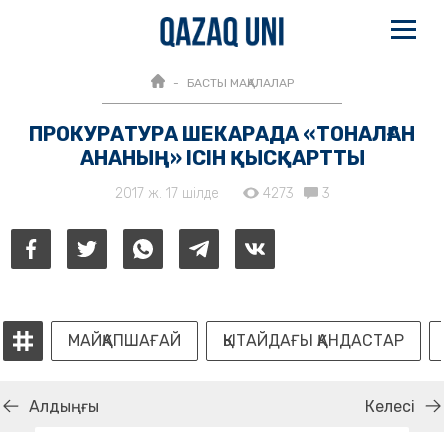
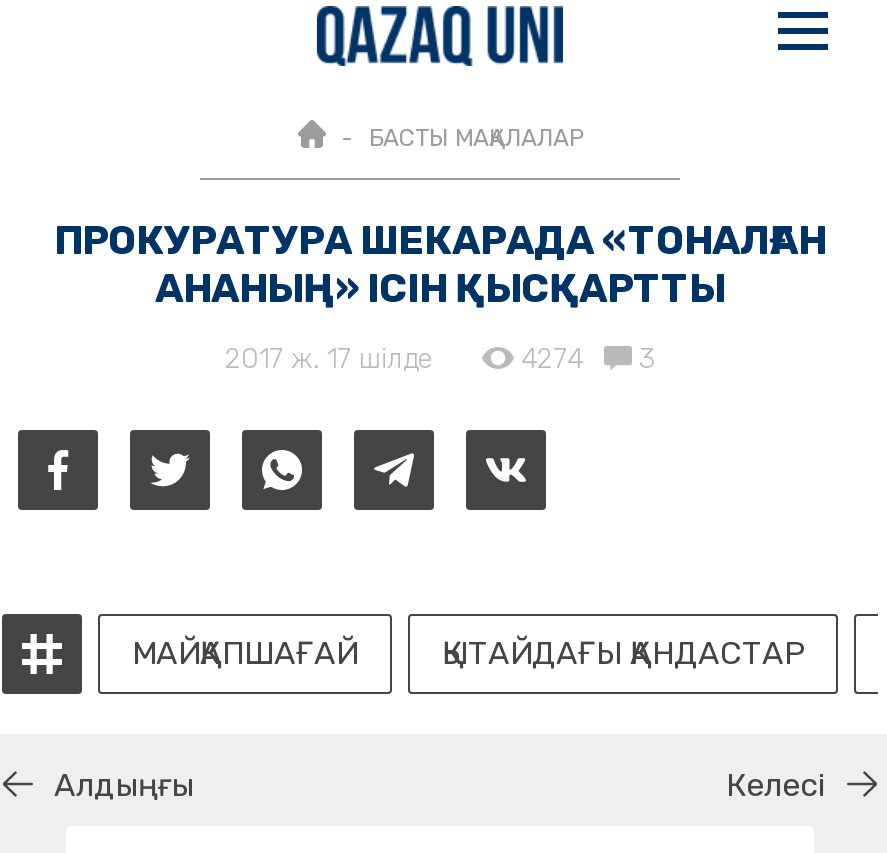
- 4273 3
+ 4274 3
